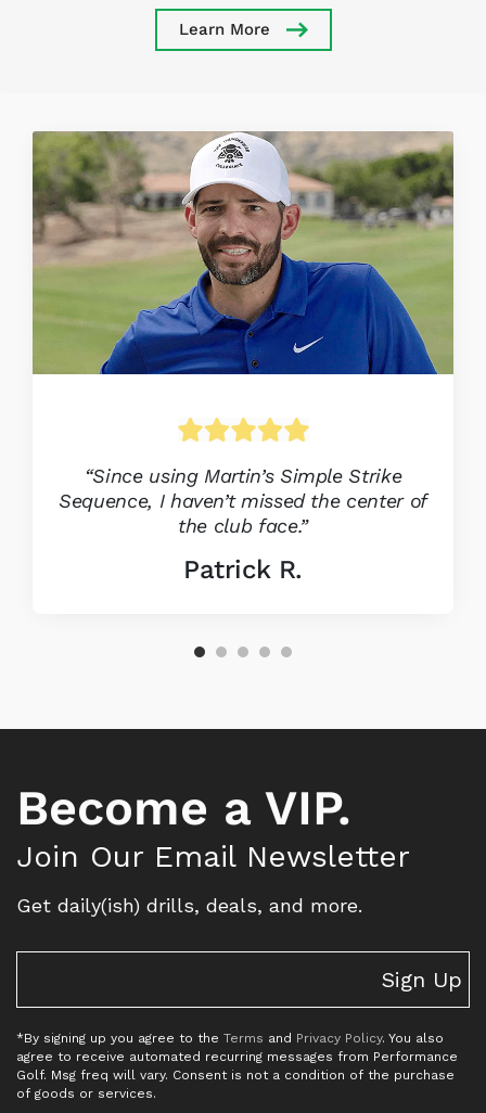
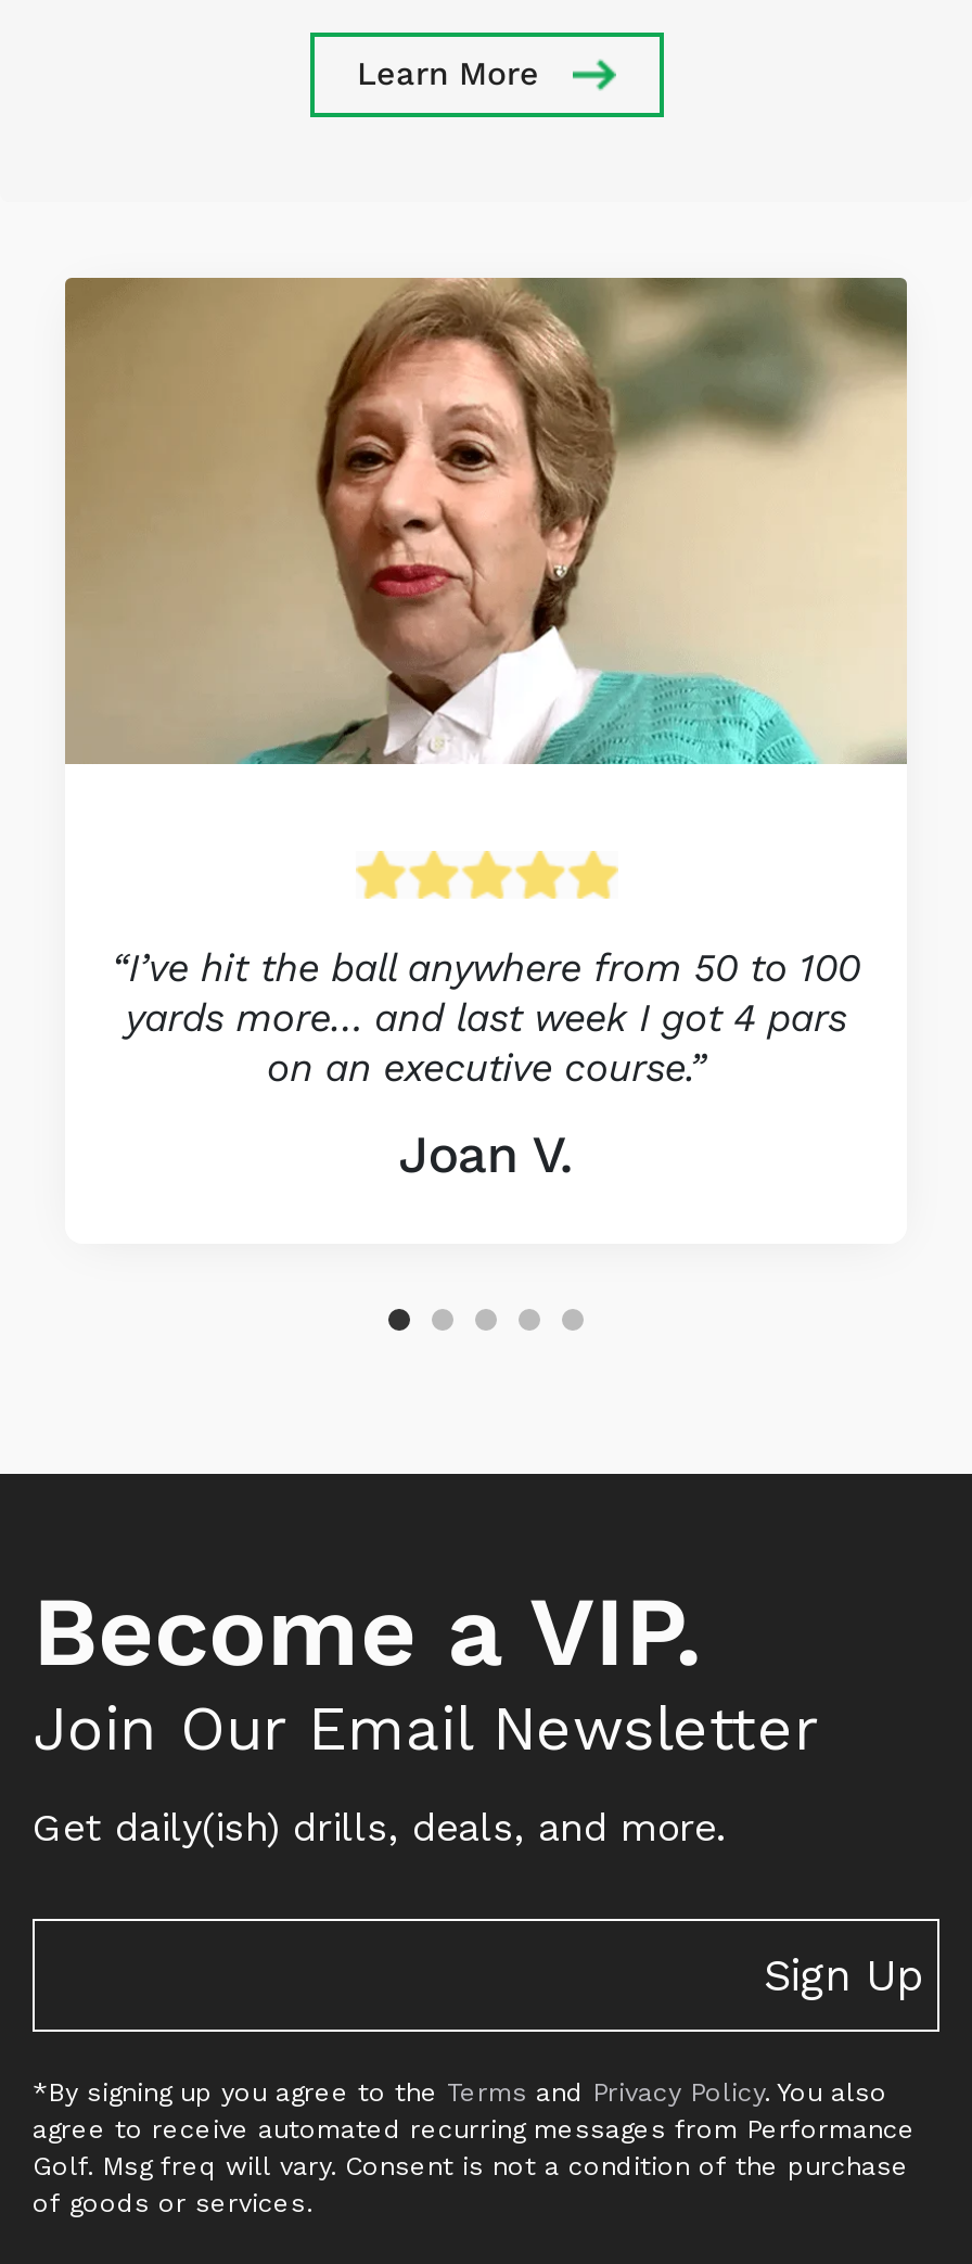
- [image]
+ [image]

- “Since using Martin’s Simple Strike
- Sequence, I haven’t missed the center of
- the club face.”
+ “I’ve hit the ball anywhere from 50 to 100
+ yards more… and last week I got 4 pars
+ on an executive course.”

- Patrick R.
+ Joan V.
